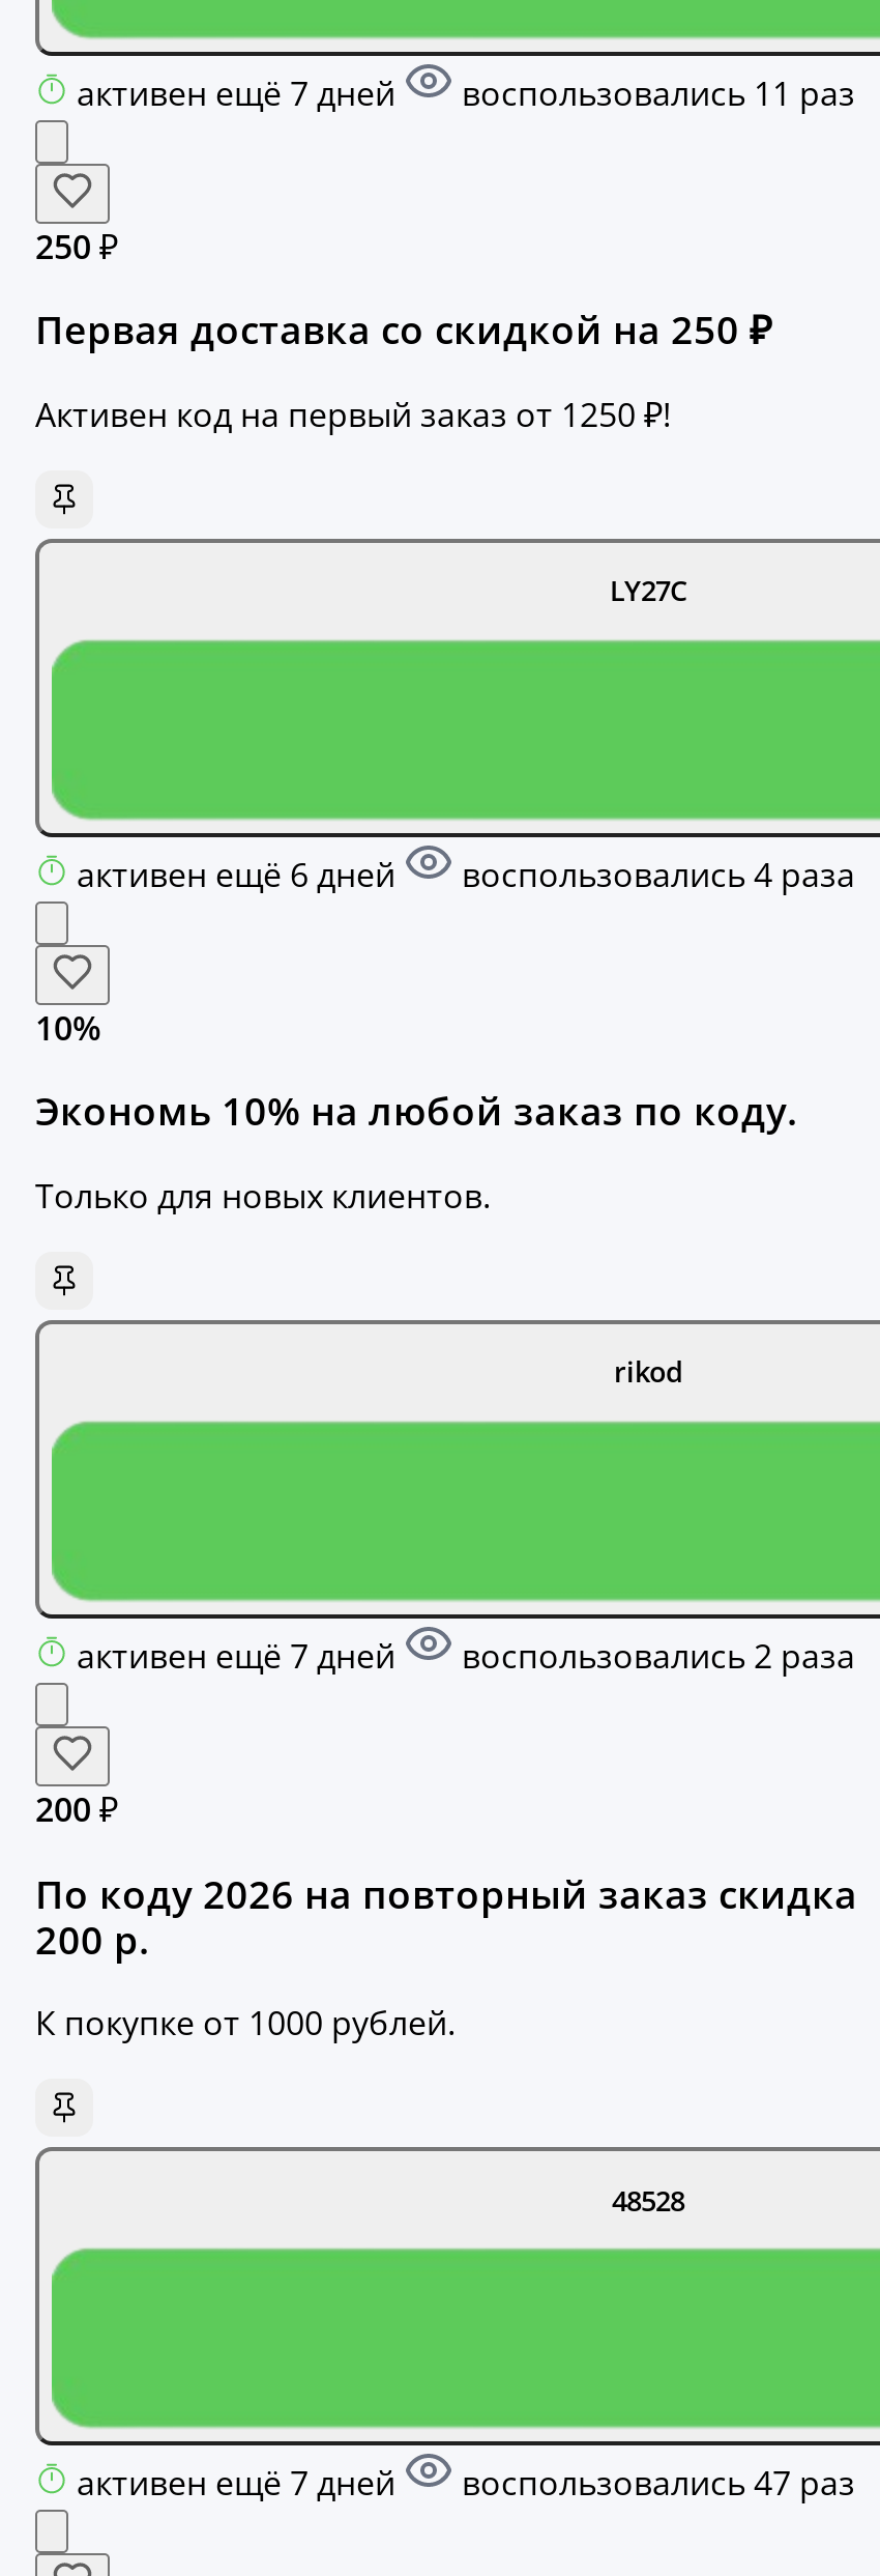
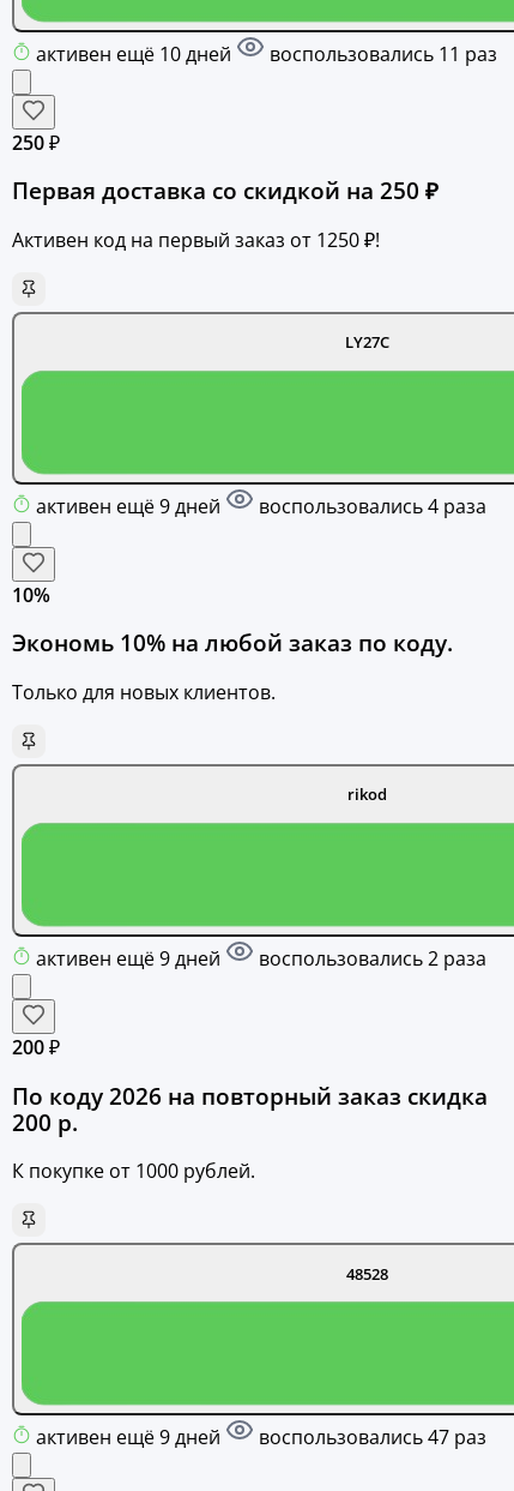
- активен ещё 7 дней
+ активен ещё 10 дней

- активен ещё 6 дней
+ активен ещё 9 дней

- активен ещё 7 дней
+ активен ещё 9 дней

- активен ещё 7 дней
+ активен ещё 9 дней
